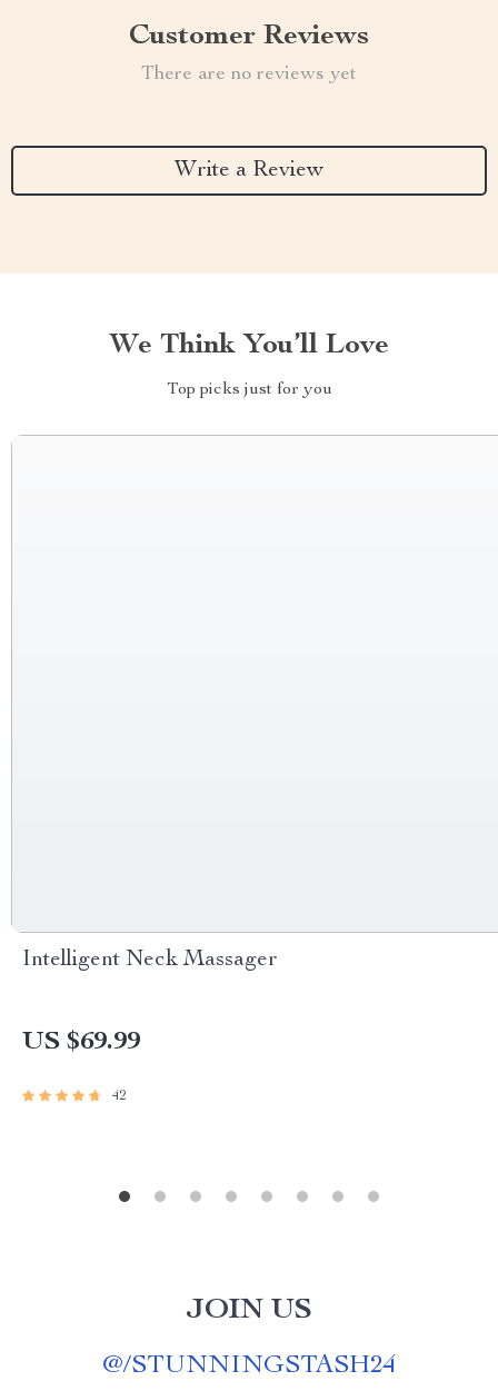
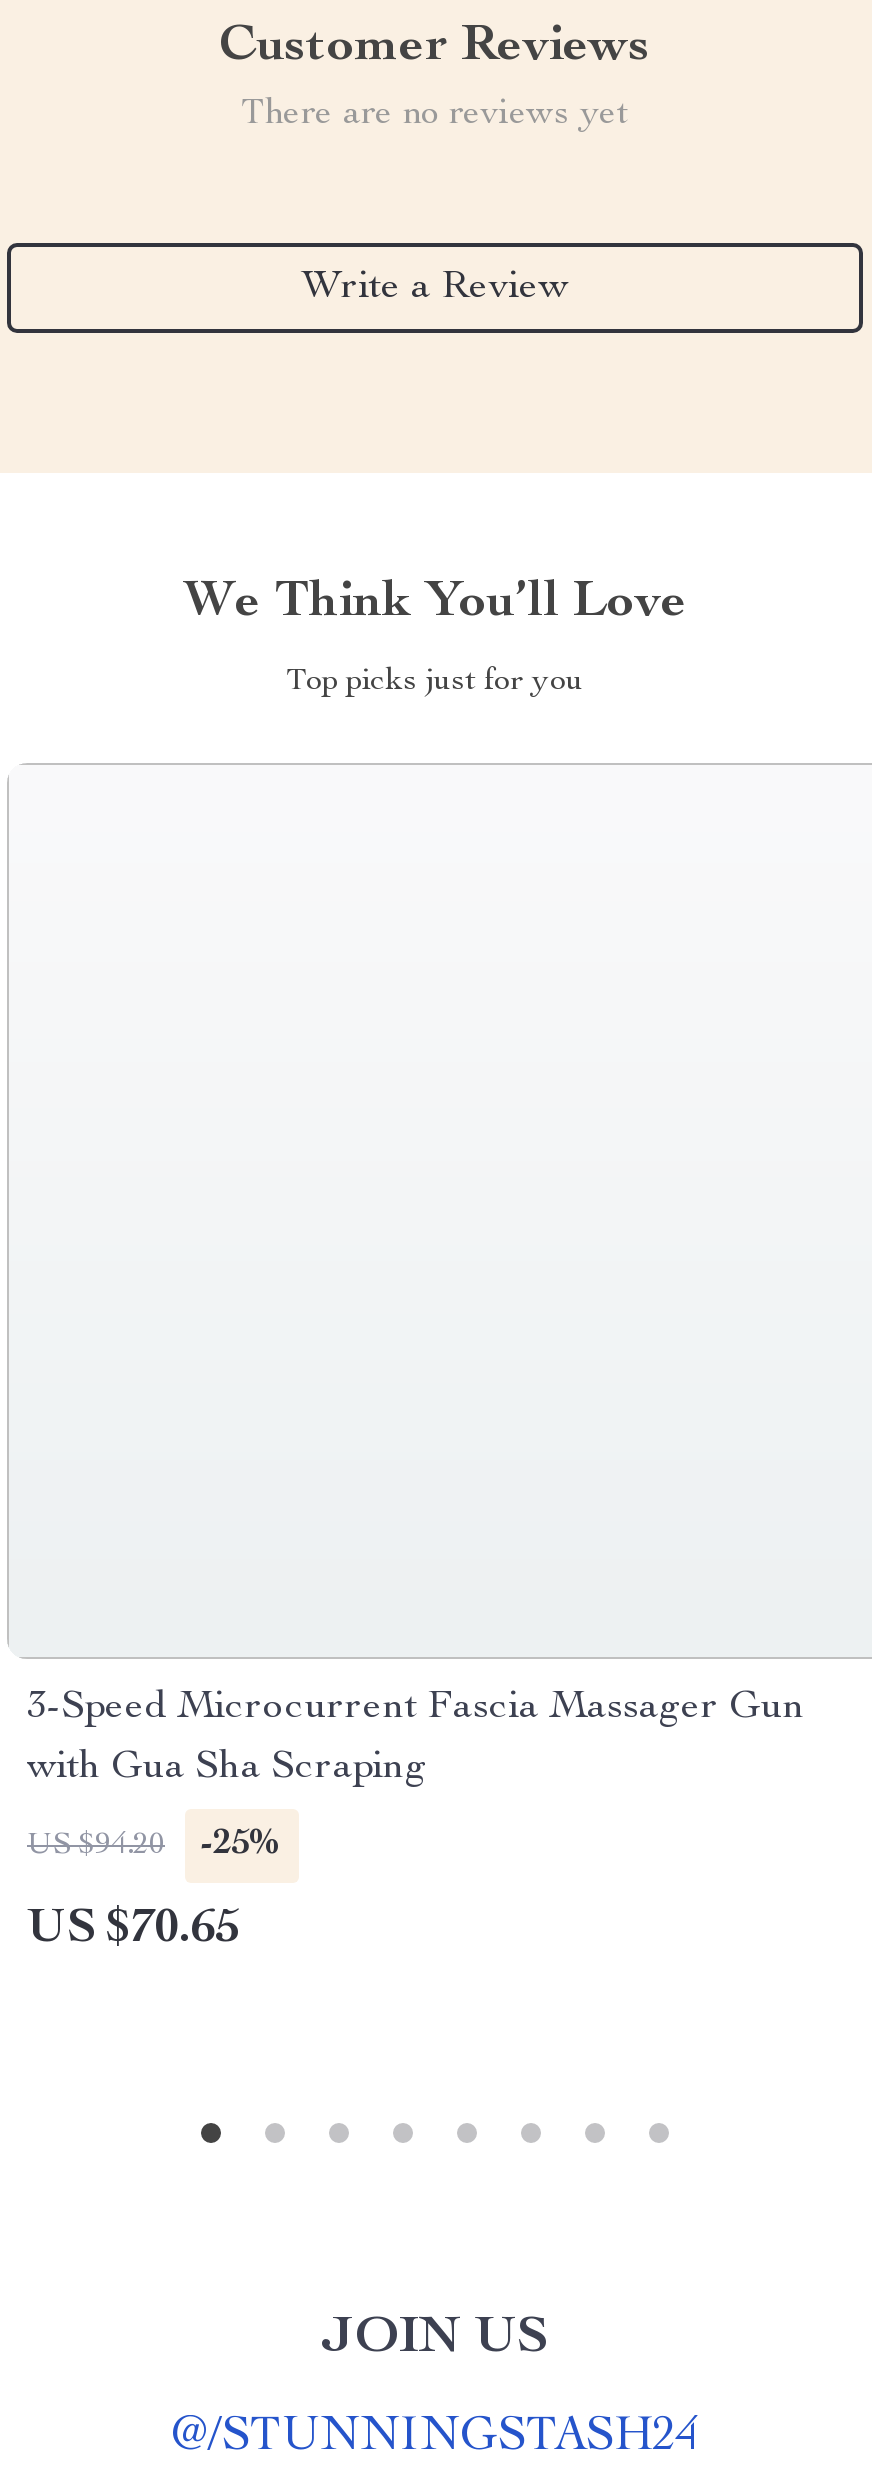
- Intelligent Neck Massager
- US $69.99
- 42
+ 3-Speed Microcurrent Fascia Massager Gun
+ with Gua Sha Scraping
+ US $94.20
+ -25%
+ US $70.65
